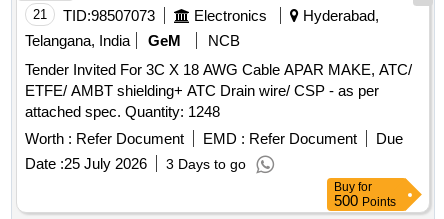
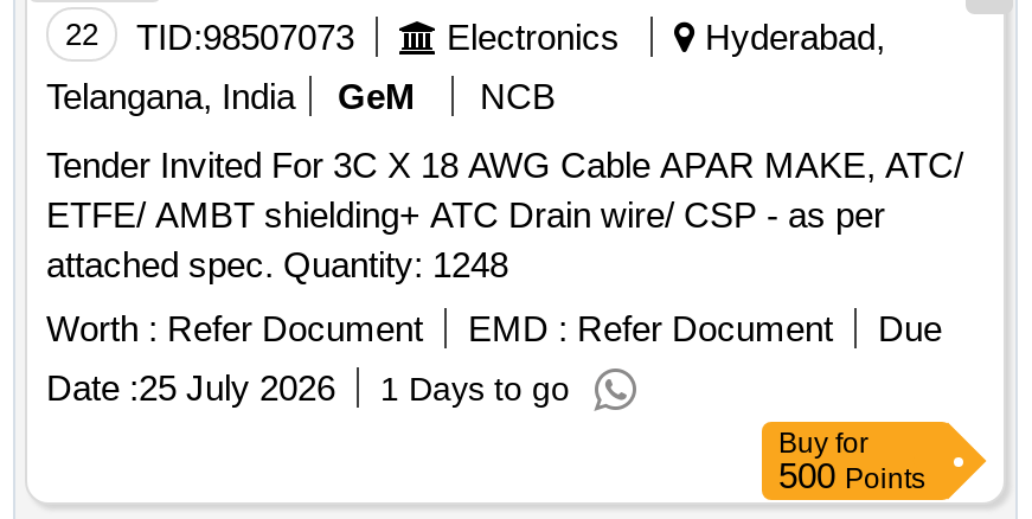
- 21 TID:98507073
+ 22 TID:98507073

- Date : 25 July 2026 3 Days to go
+ Date : 25 July 2026 1 Days to go
